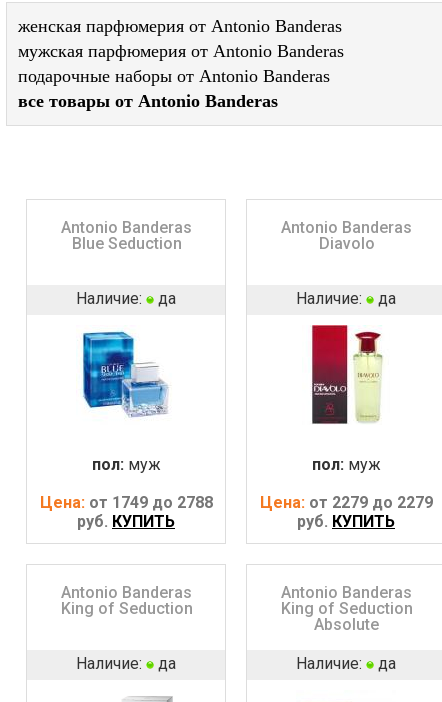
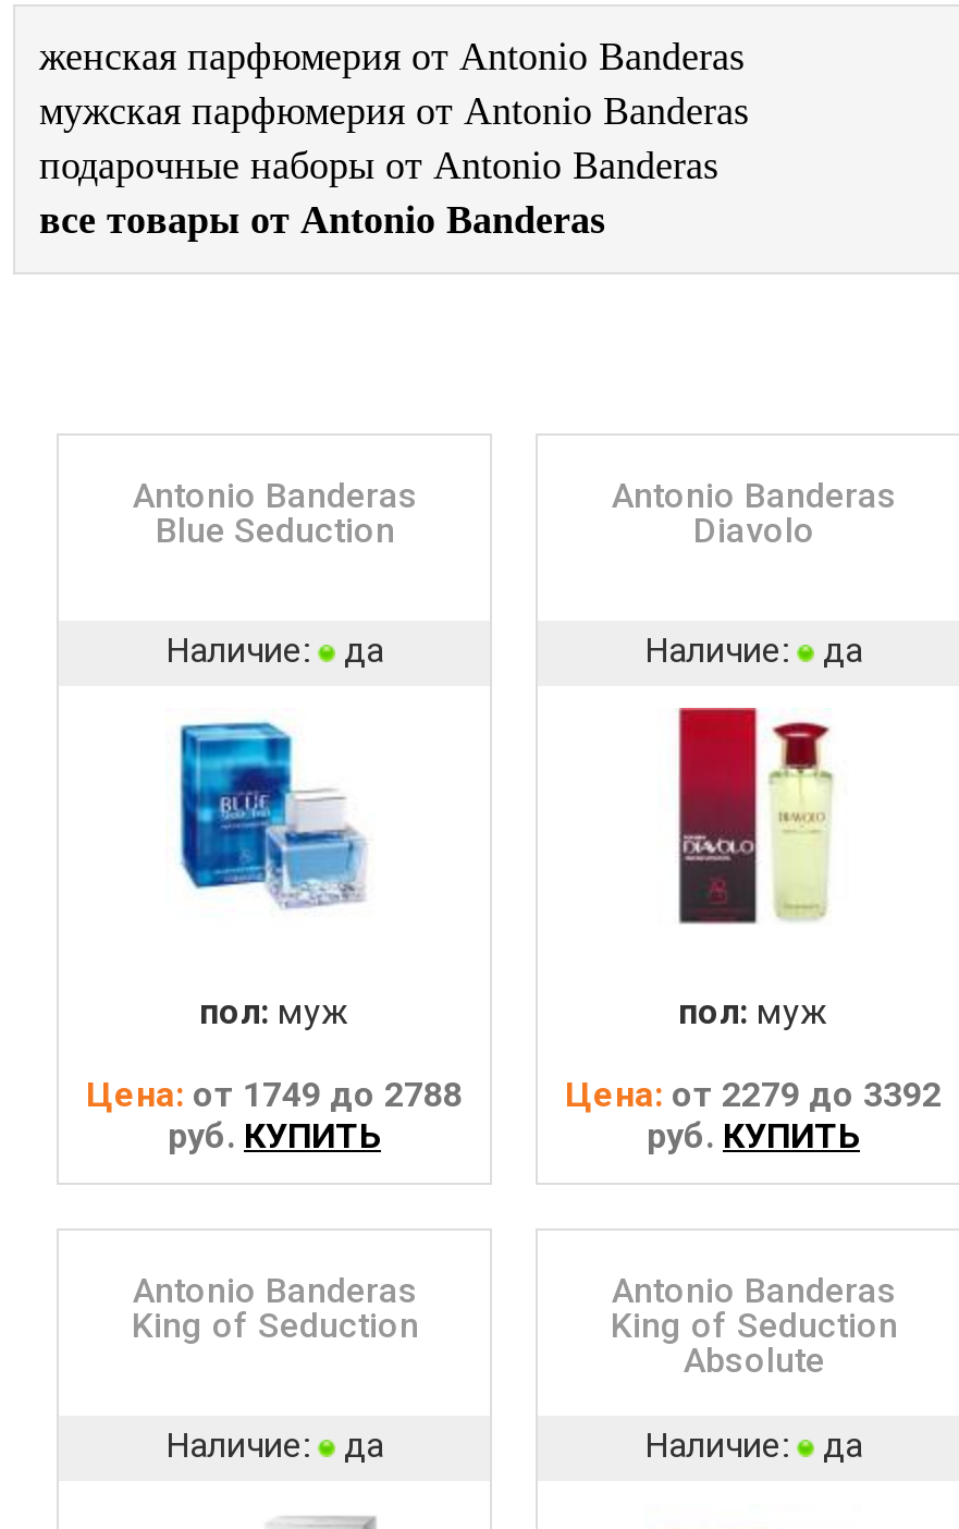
- Цена: от 2279 до 2279
+ Цена: от 2279 до 3392
